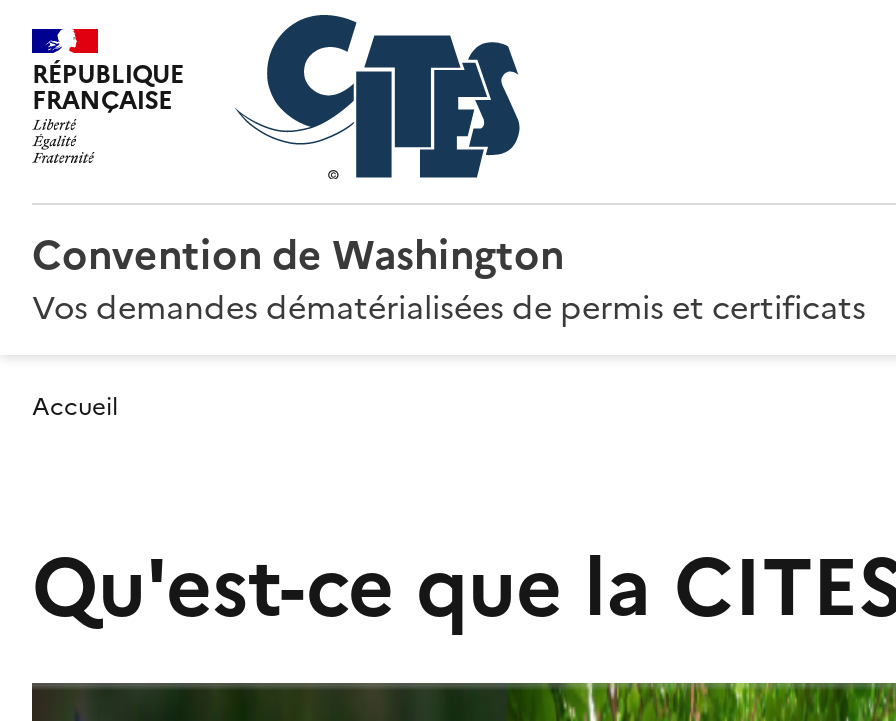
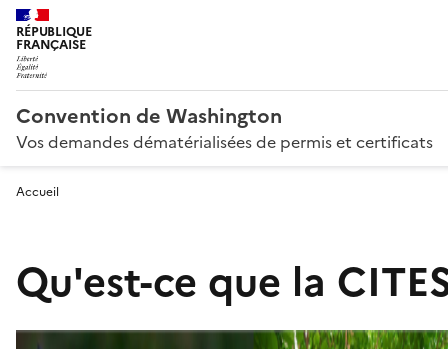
- [image]
